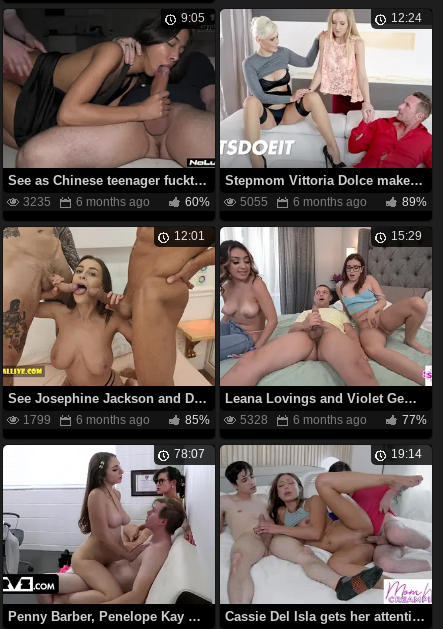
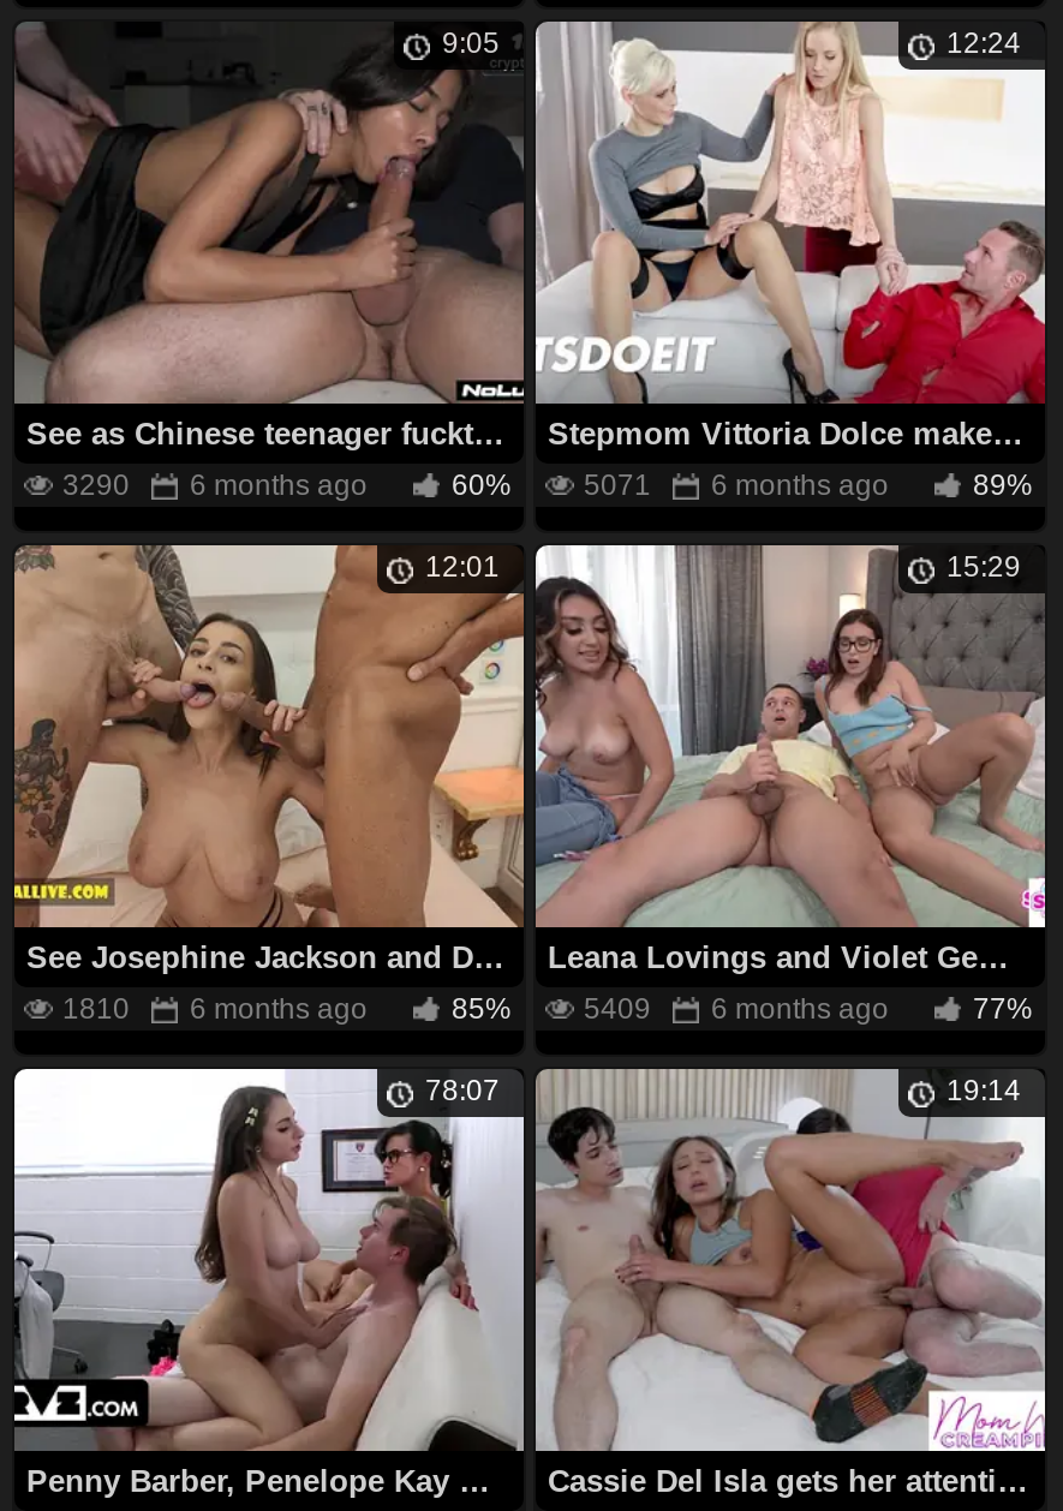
- 3235 6 months ago
+ 3290 6 months ago

- 5055 6 months ago
+ 5071 6 months ago

- 1799 6 months ago
+ 1810 6 months ago

- 5328 6 months ago
+ 5409 6 months ago
